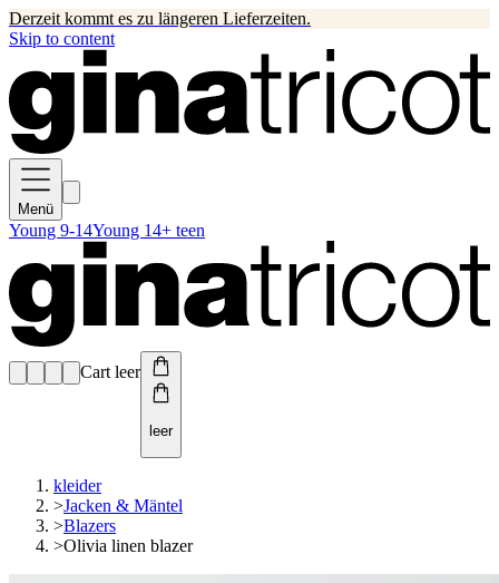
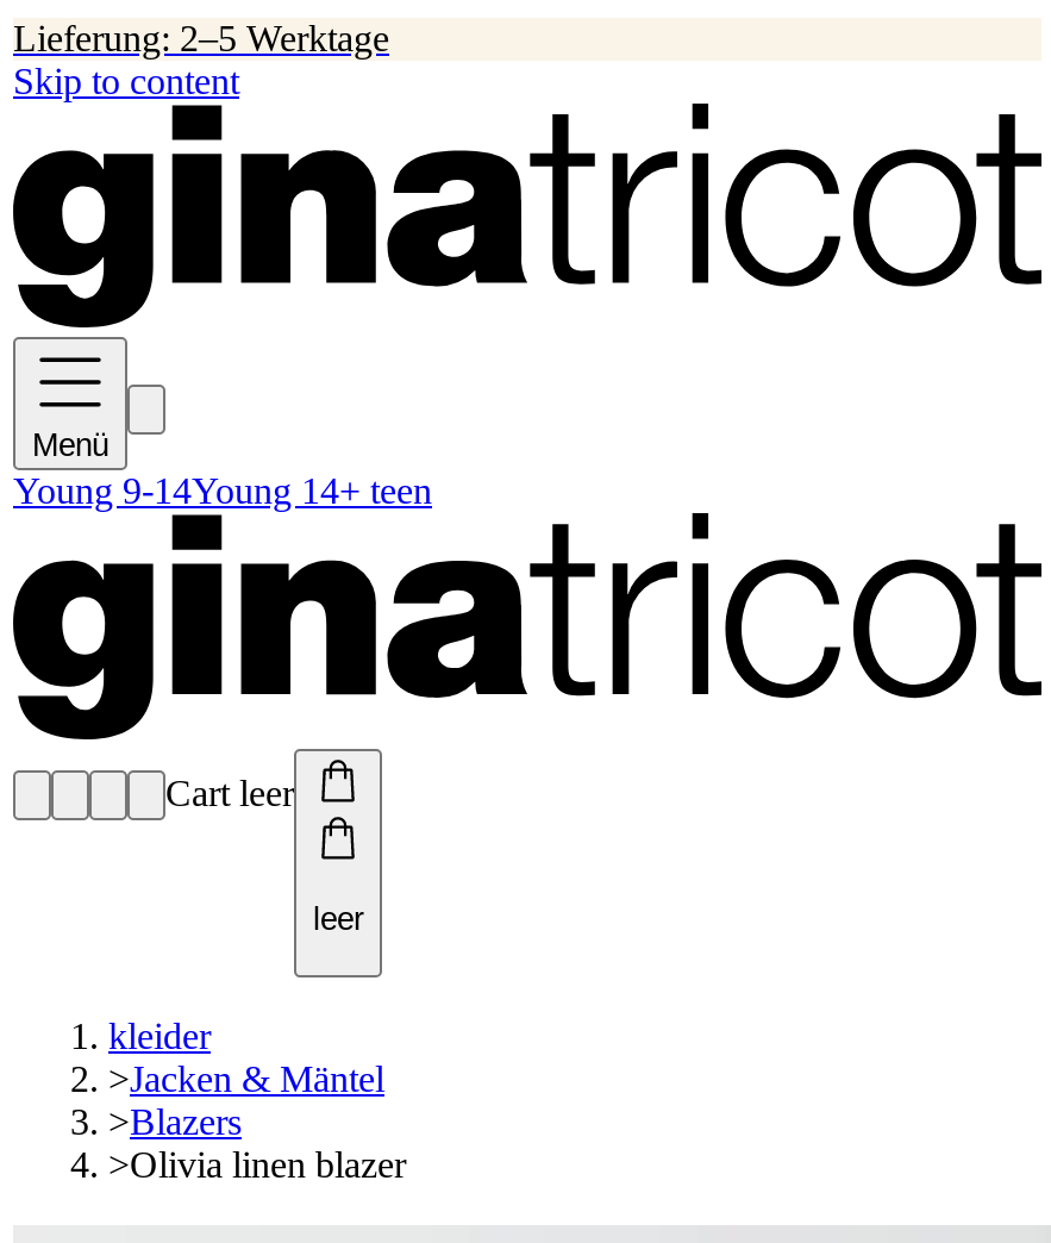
- Derzeit kommt es zu längeren Lieferzeiten.
+ Lieferung: 2–5 Werktage
